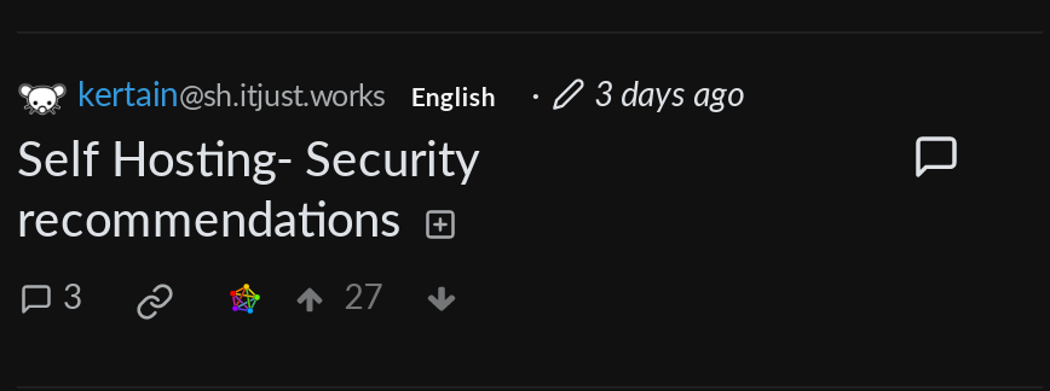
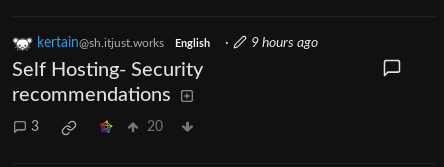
- 3 days ago
+ 9 hours ago

- 27
+ 20
